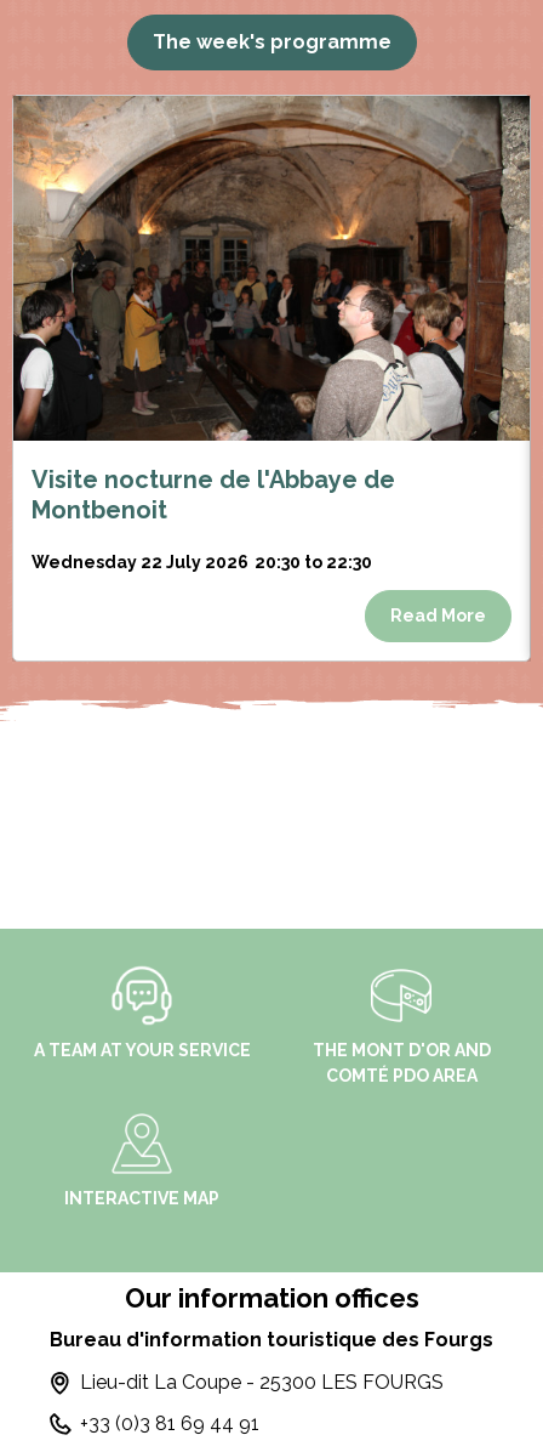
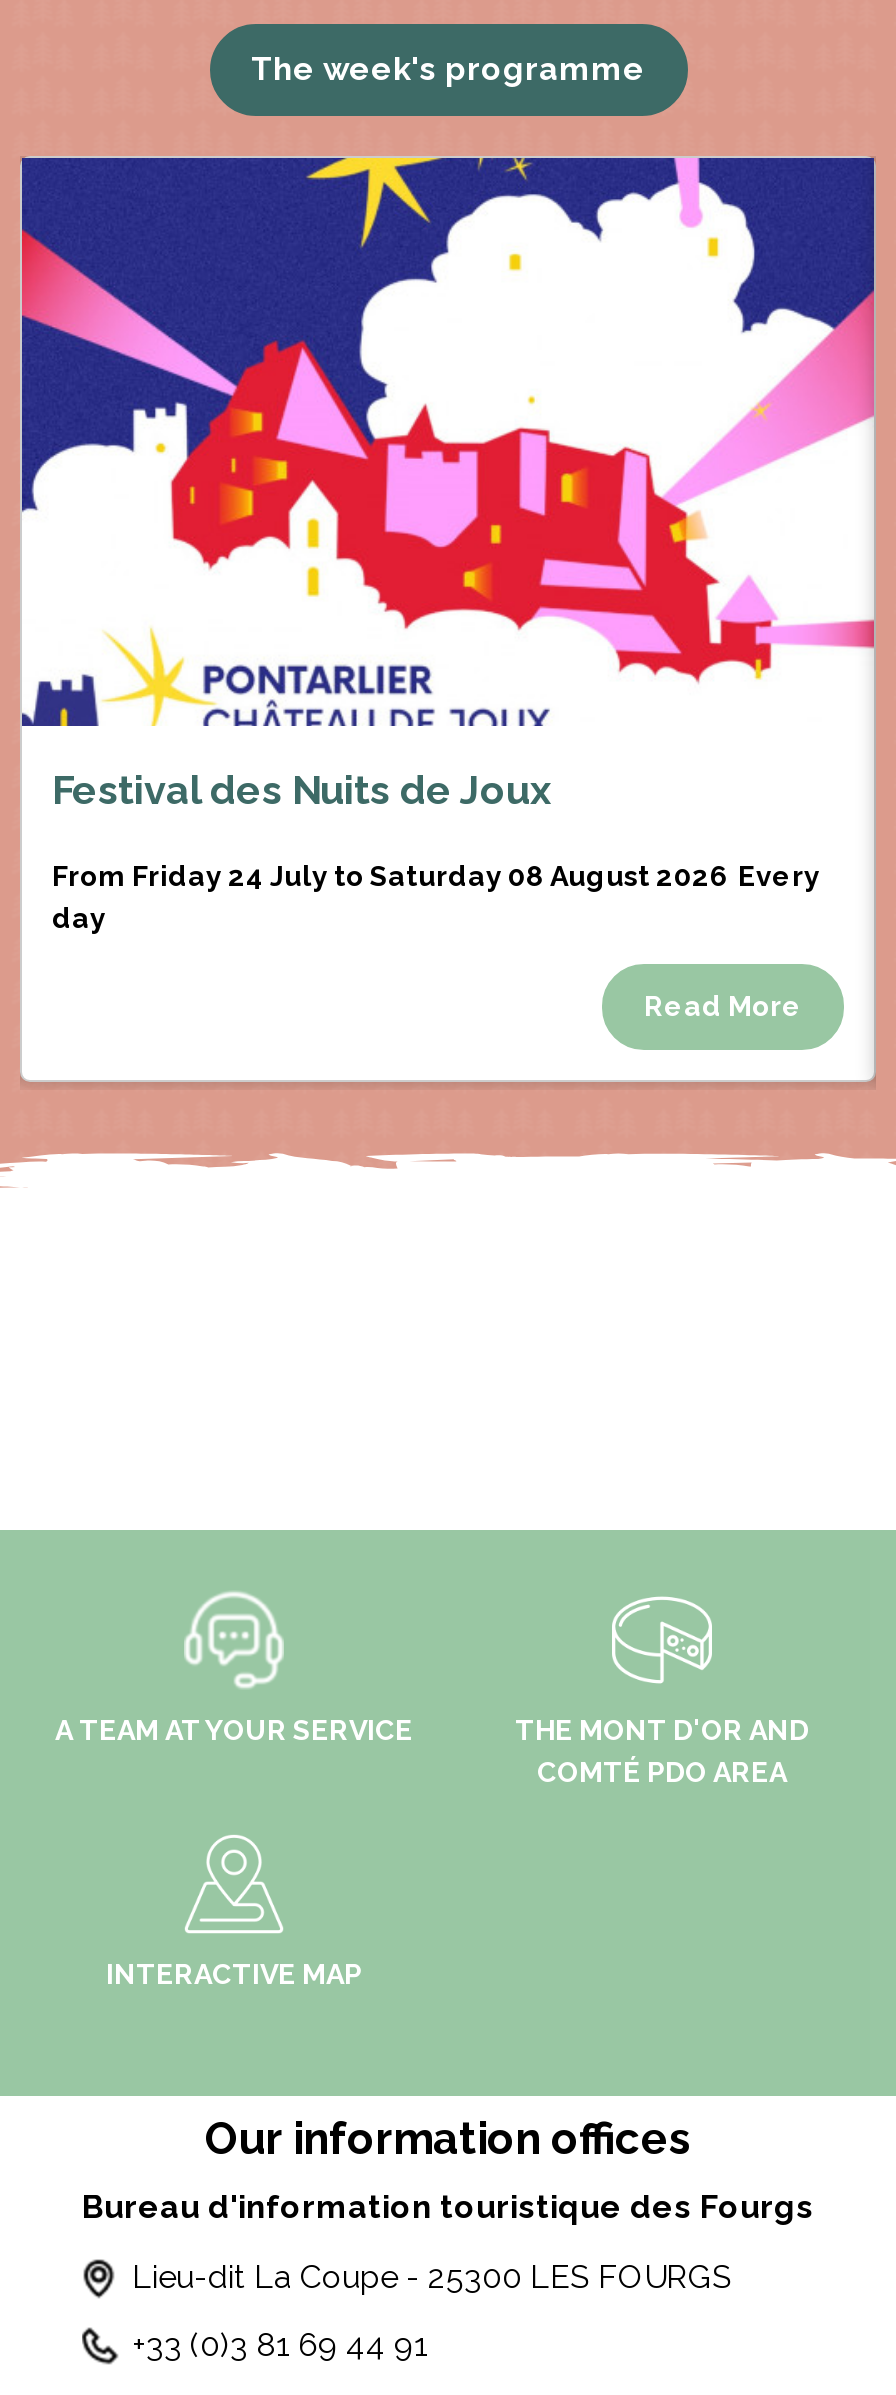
- [image]
- Visite nocturne de l'Abbaye de
- Montbenoit
+ [image]
+ Festival des Nuits de Joux

- Wednesday 22 July 2026 20:30 to 22:30
+ From Friday 24 July to Saturday 08 August 2026 Every
+ day
